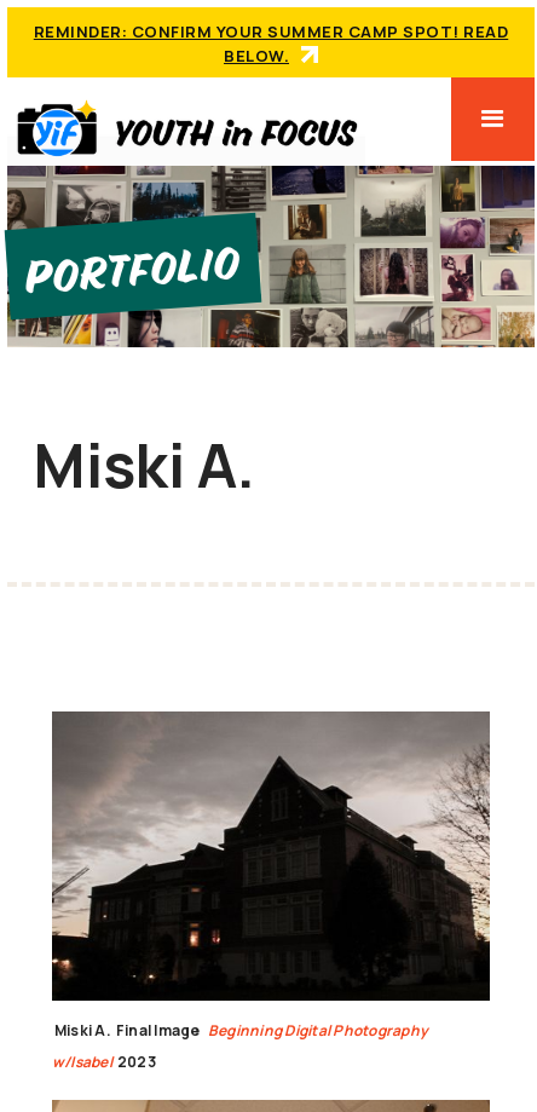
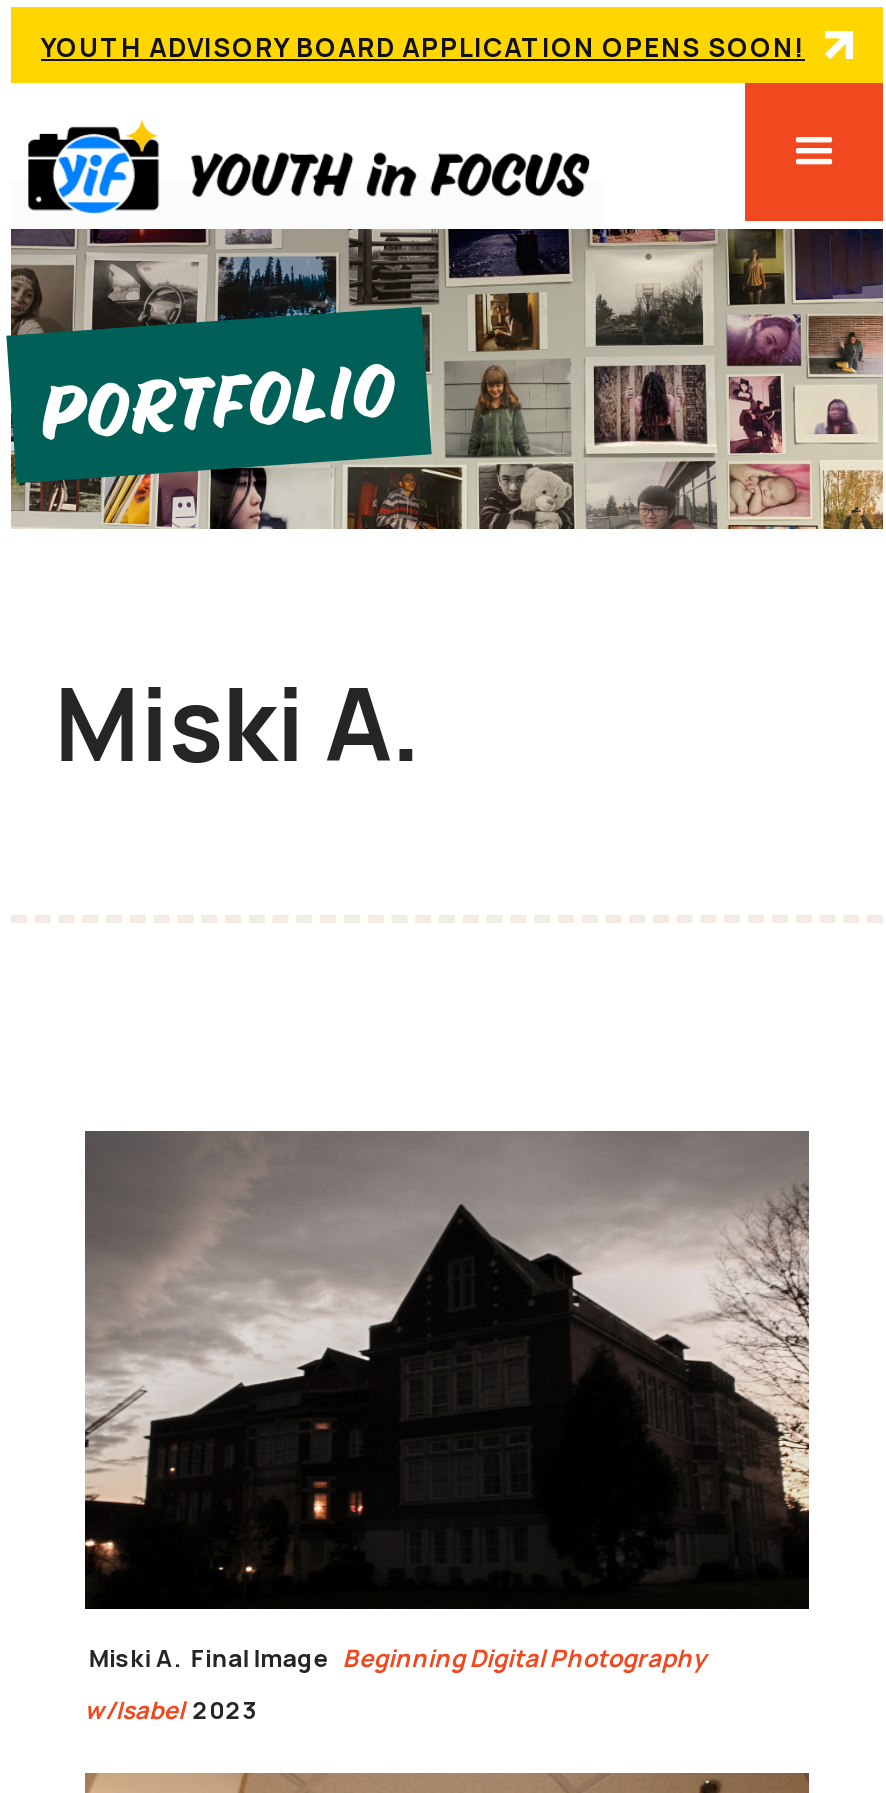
- REMINDER: CONFIRM YOUR SUMMER CAMP SPOT! READ
- BELOW.
+ YOUTH ADVISORY BOARD APPLICATION OPENS SOON!
